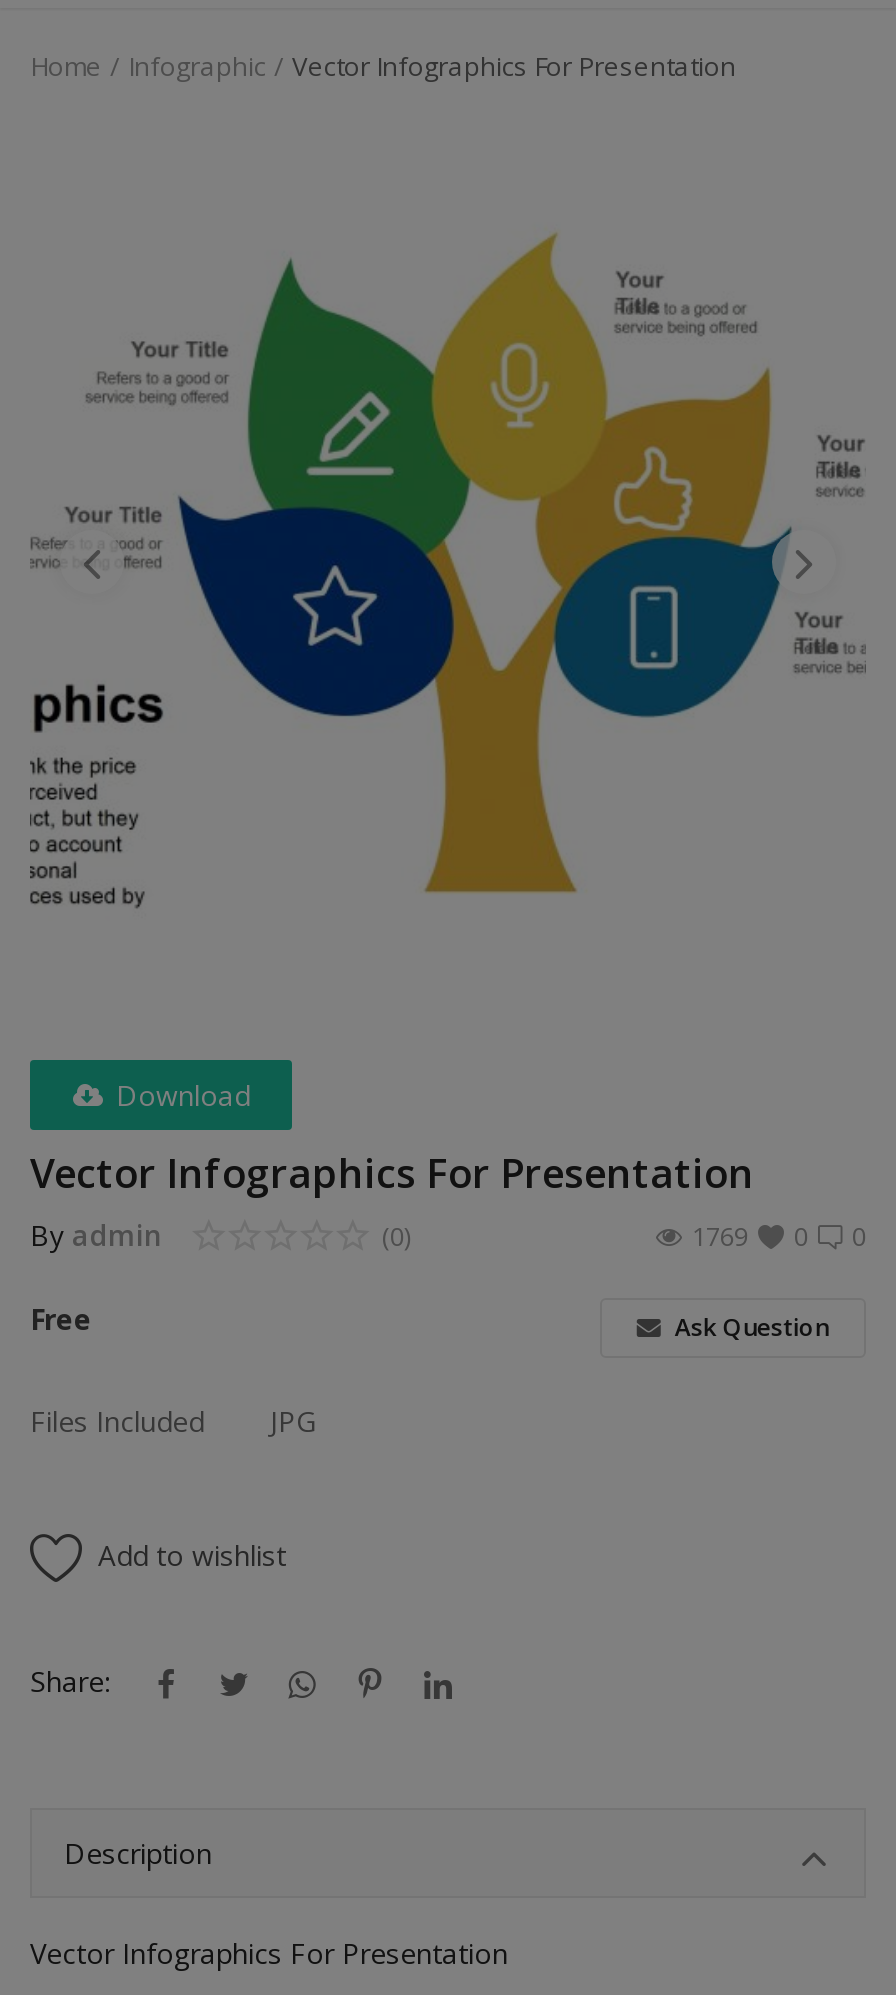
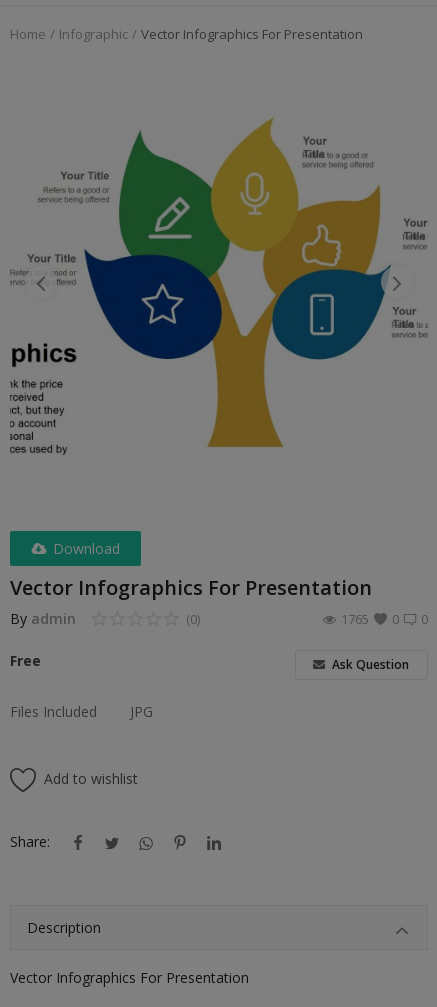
- 1769 0 0
+ 1765 0 0
